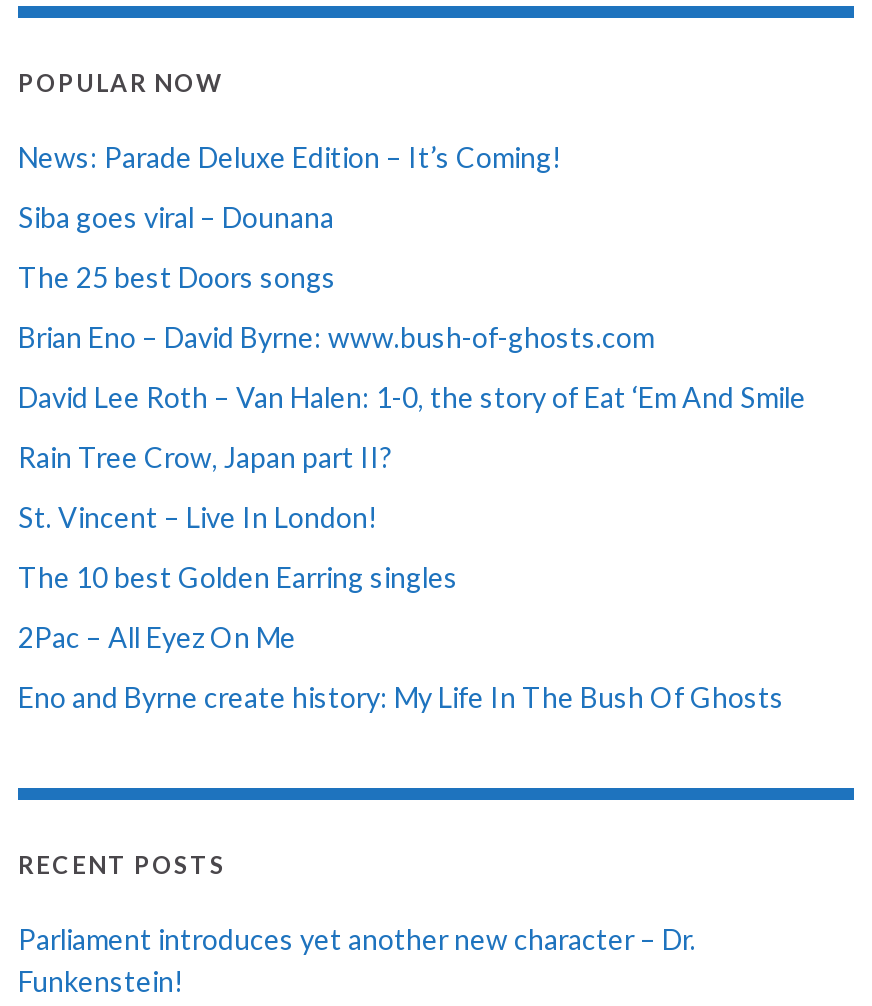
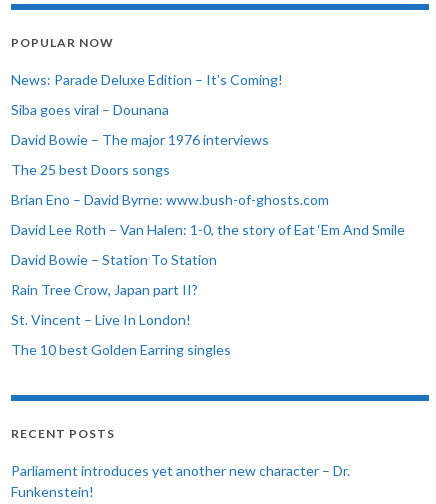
+ David Bowie – The major 1976 interviews

moved down: The 25 best Doors songs | Brian Eno – David Byrne: www.bush-of-ghosts.com | David Lee Roth – Van Halen: 1-0, the story of Eat ‘Em And Smile

+ David Bowie – Station To Station

moved down: Rain Tree Crow, Japan part II? | St. Vincent – Live In London! | The 10 best Golden Earring singles

- 2Pac – All Eyez On Me
- Eno and Byrne create history: My Life In The Bush Of Ghosts
